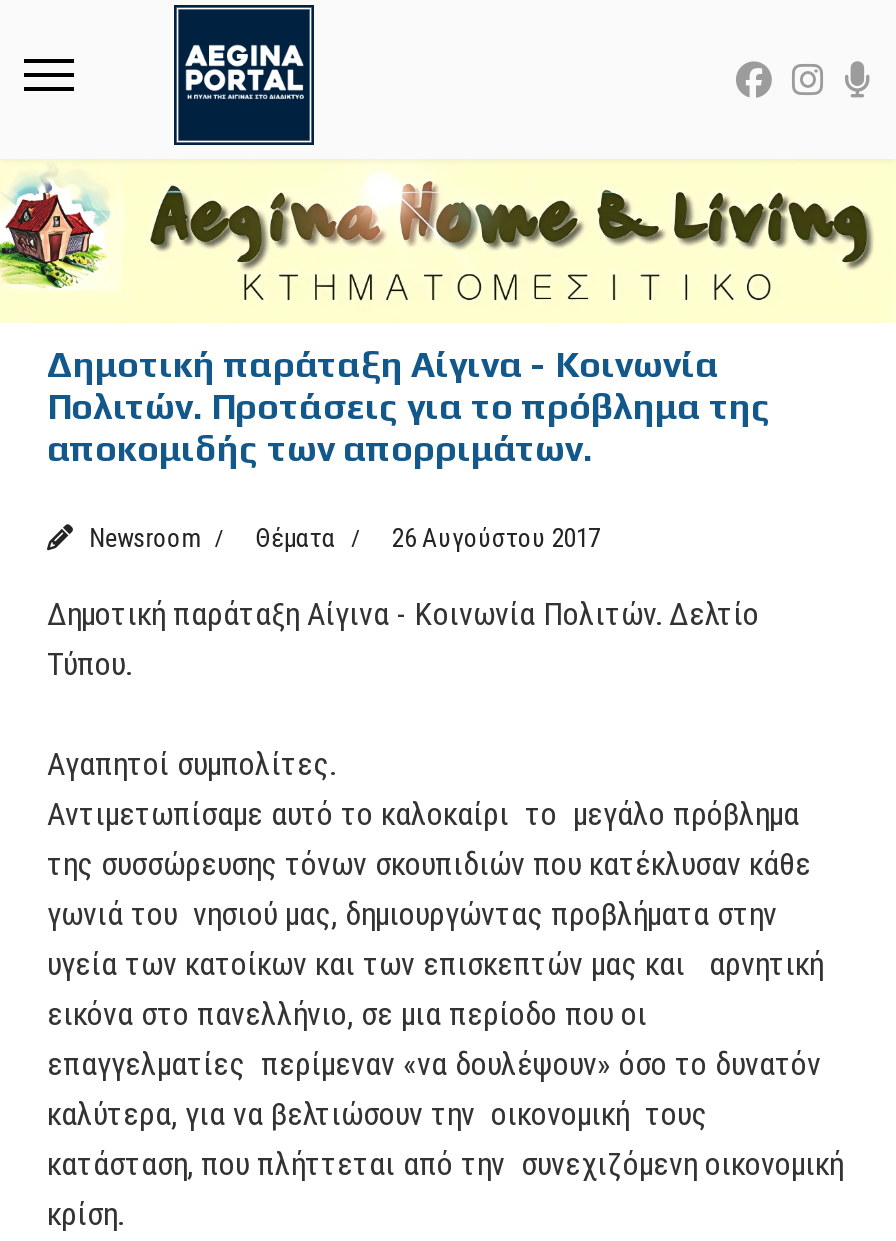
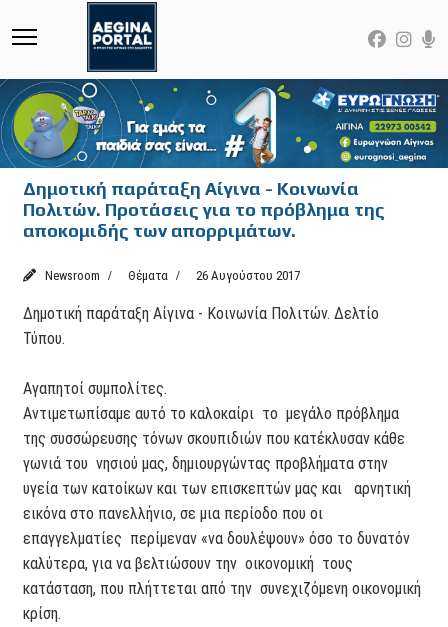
- [image]
+ [image]
